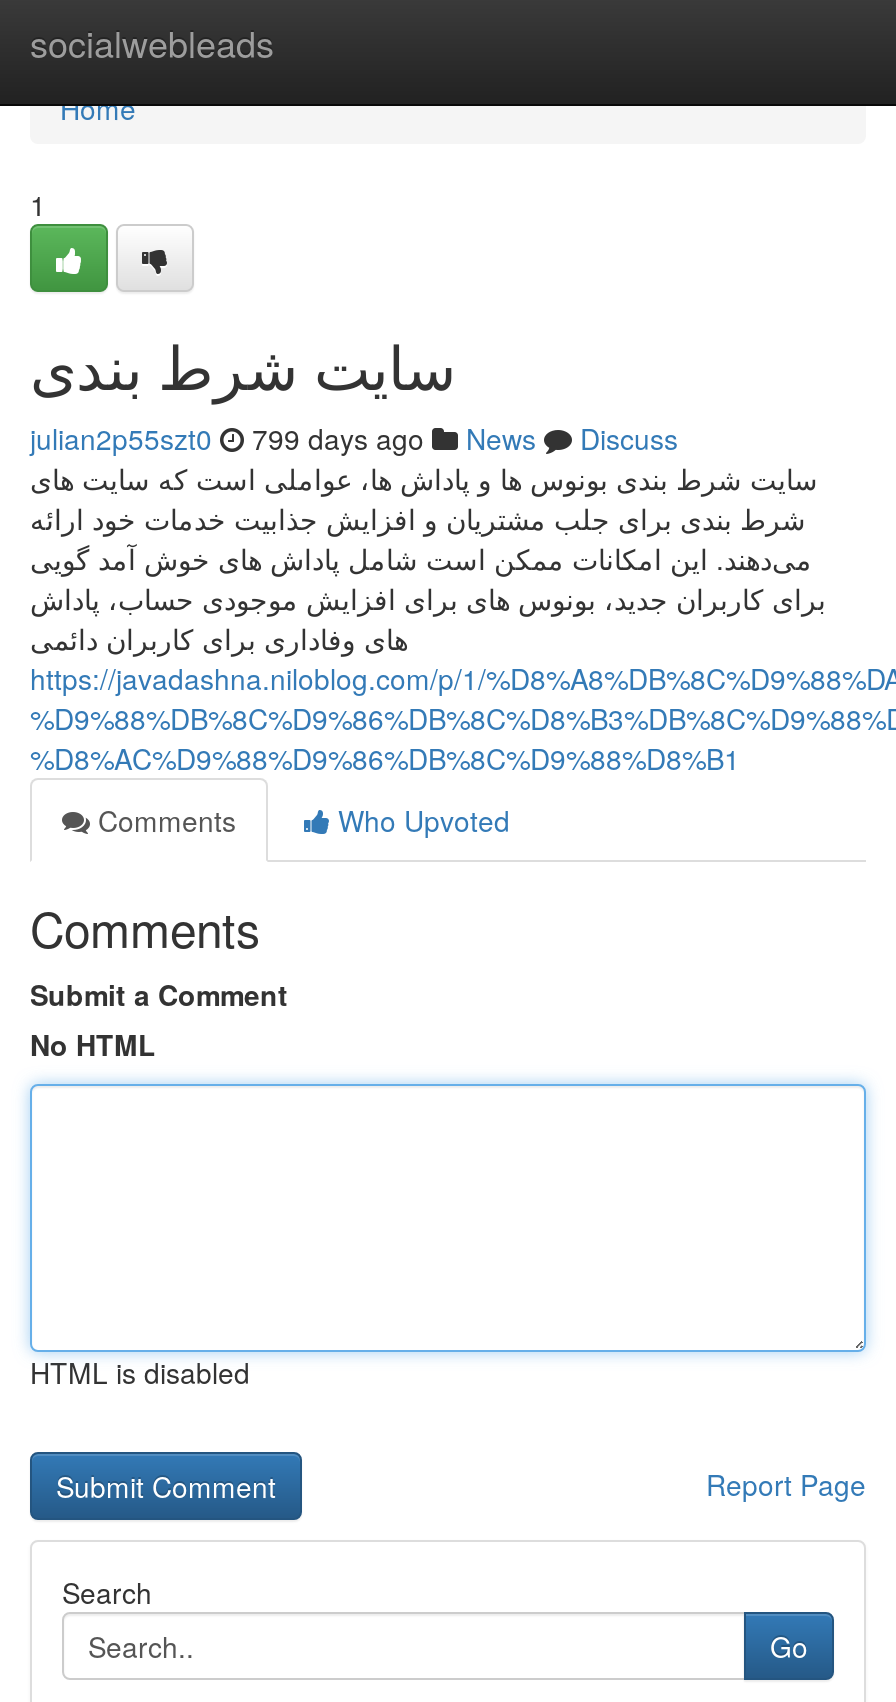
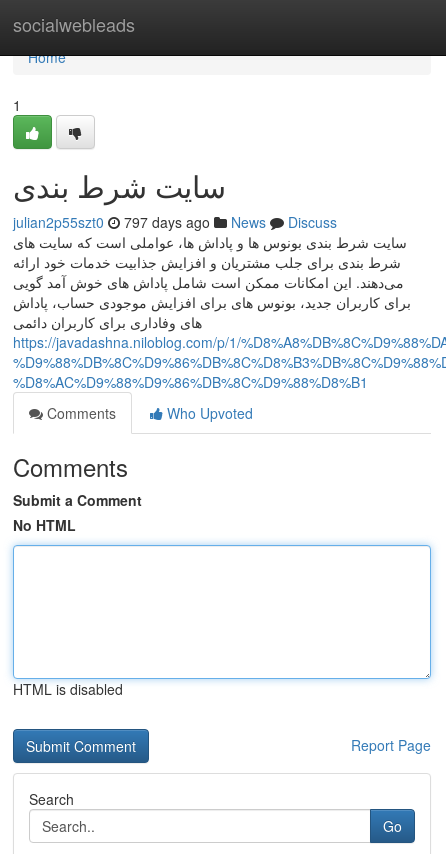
- julian2p55szt0 799 days ago News Discuss
+ julian2p55szt0 797 days ago News Discuss
